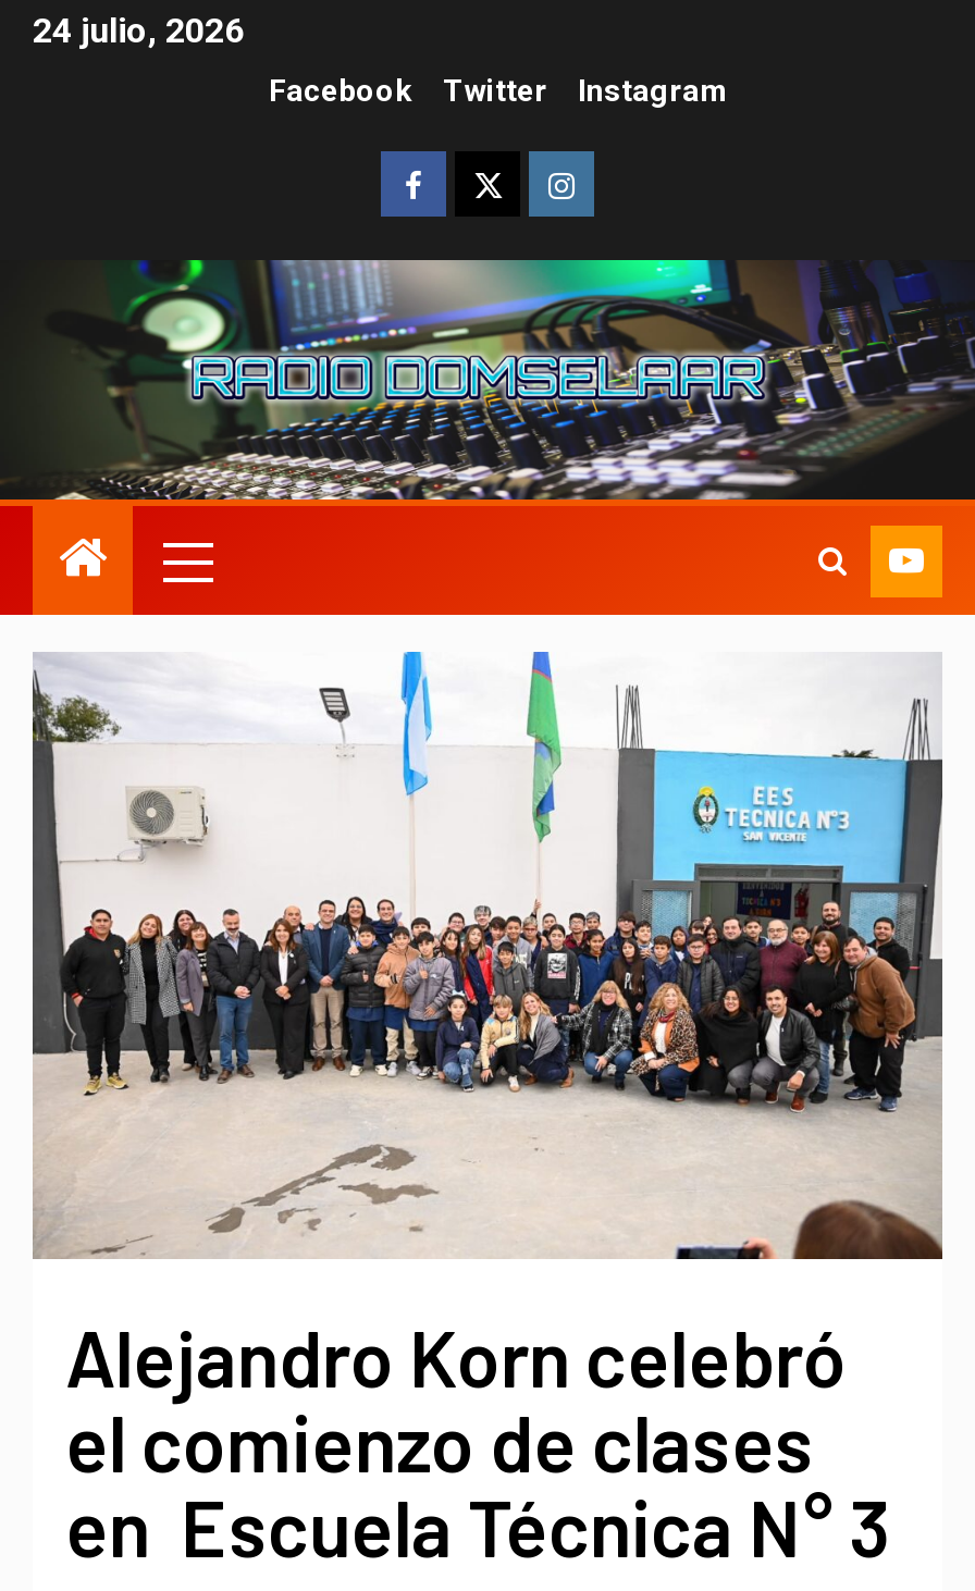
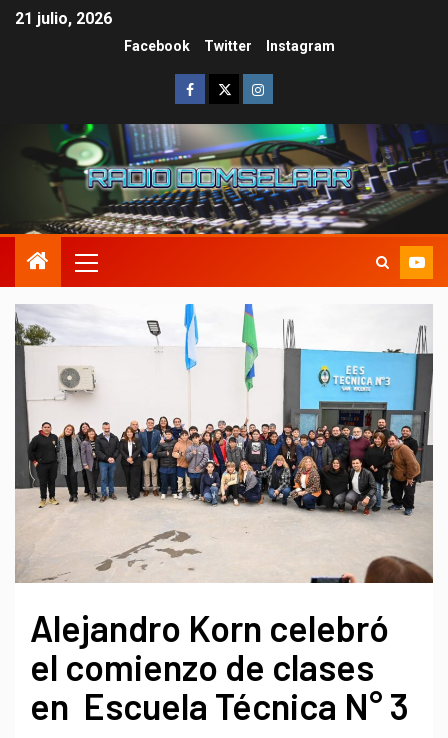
- 24 julio, 2026
+ 21 julio, 2026
